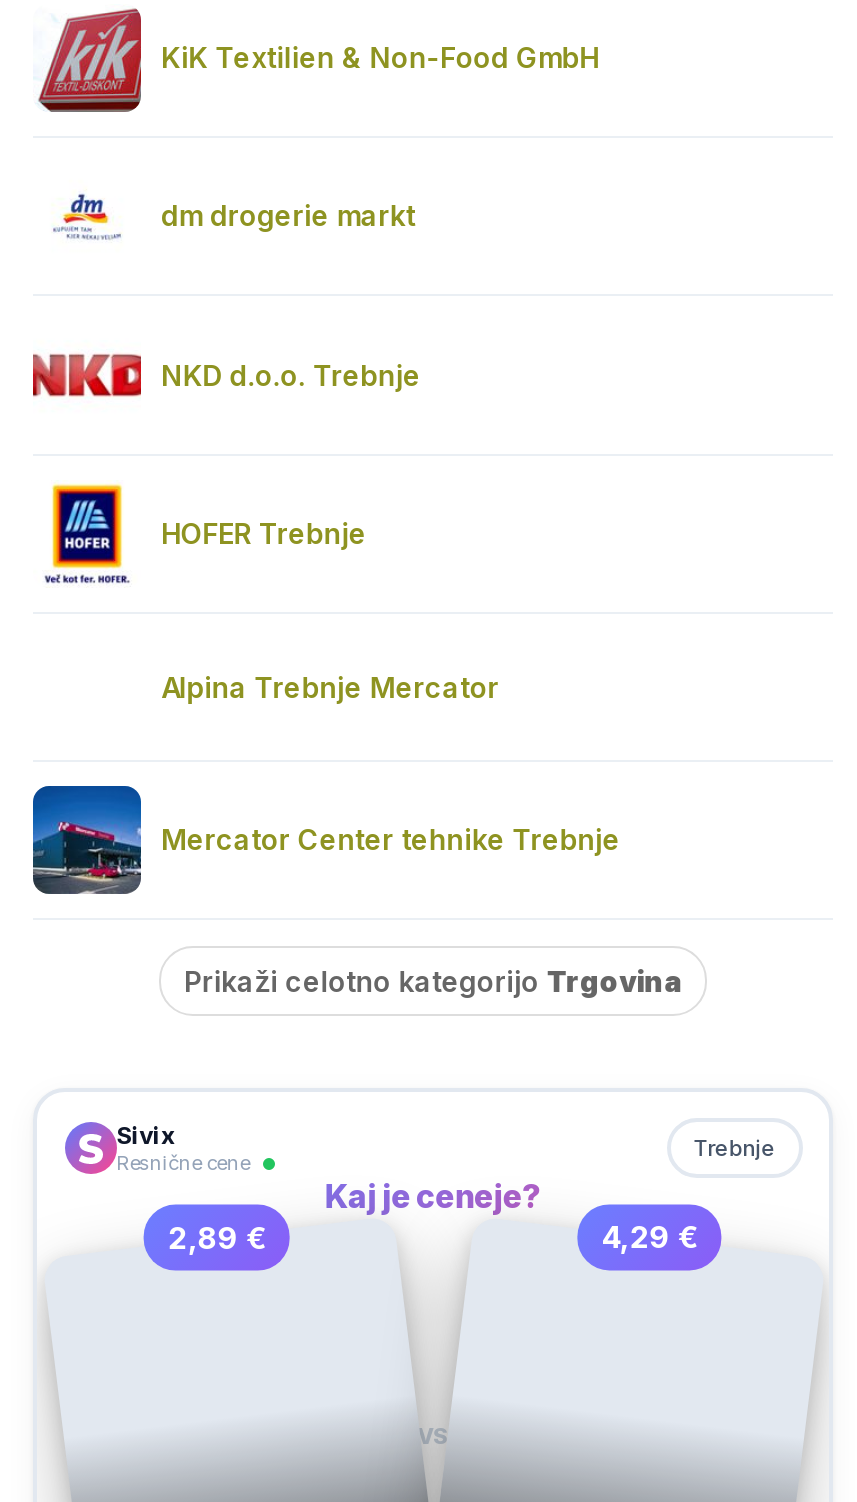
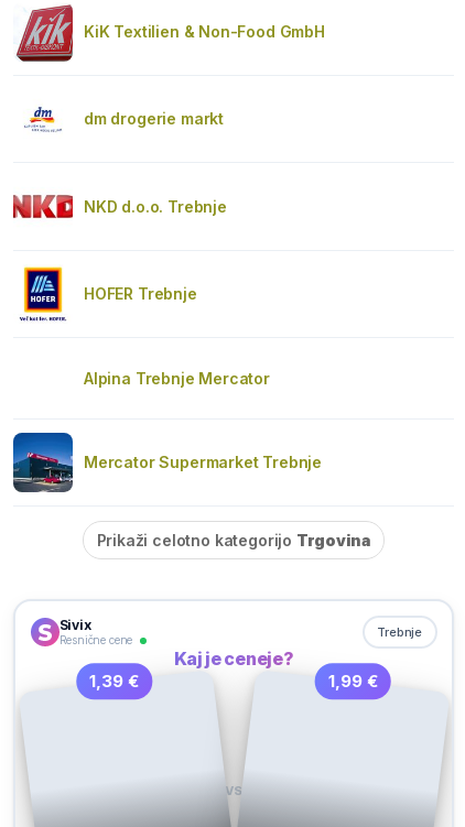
- Mercator Center tehnike Trebnje
+ Mercator Supermarket Trebnje

- 2,89 €
+ 1,39 €

- 4,29 €
+ 1,99 €
